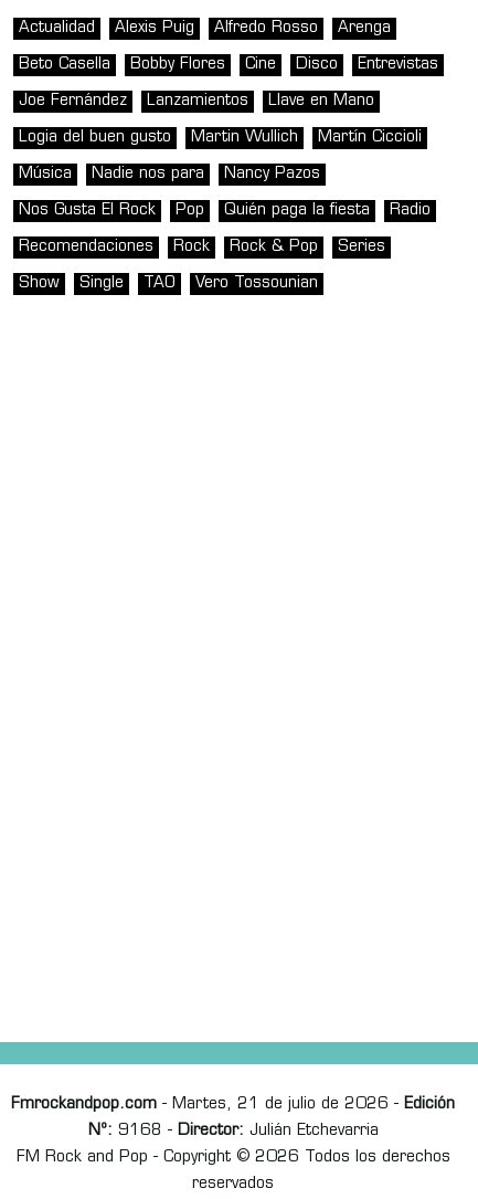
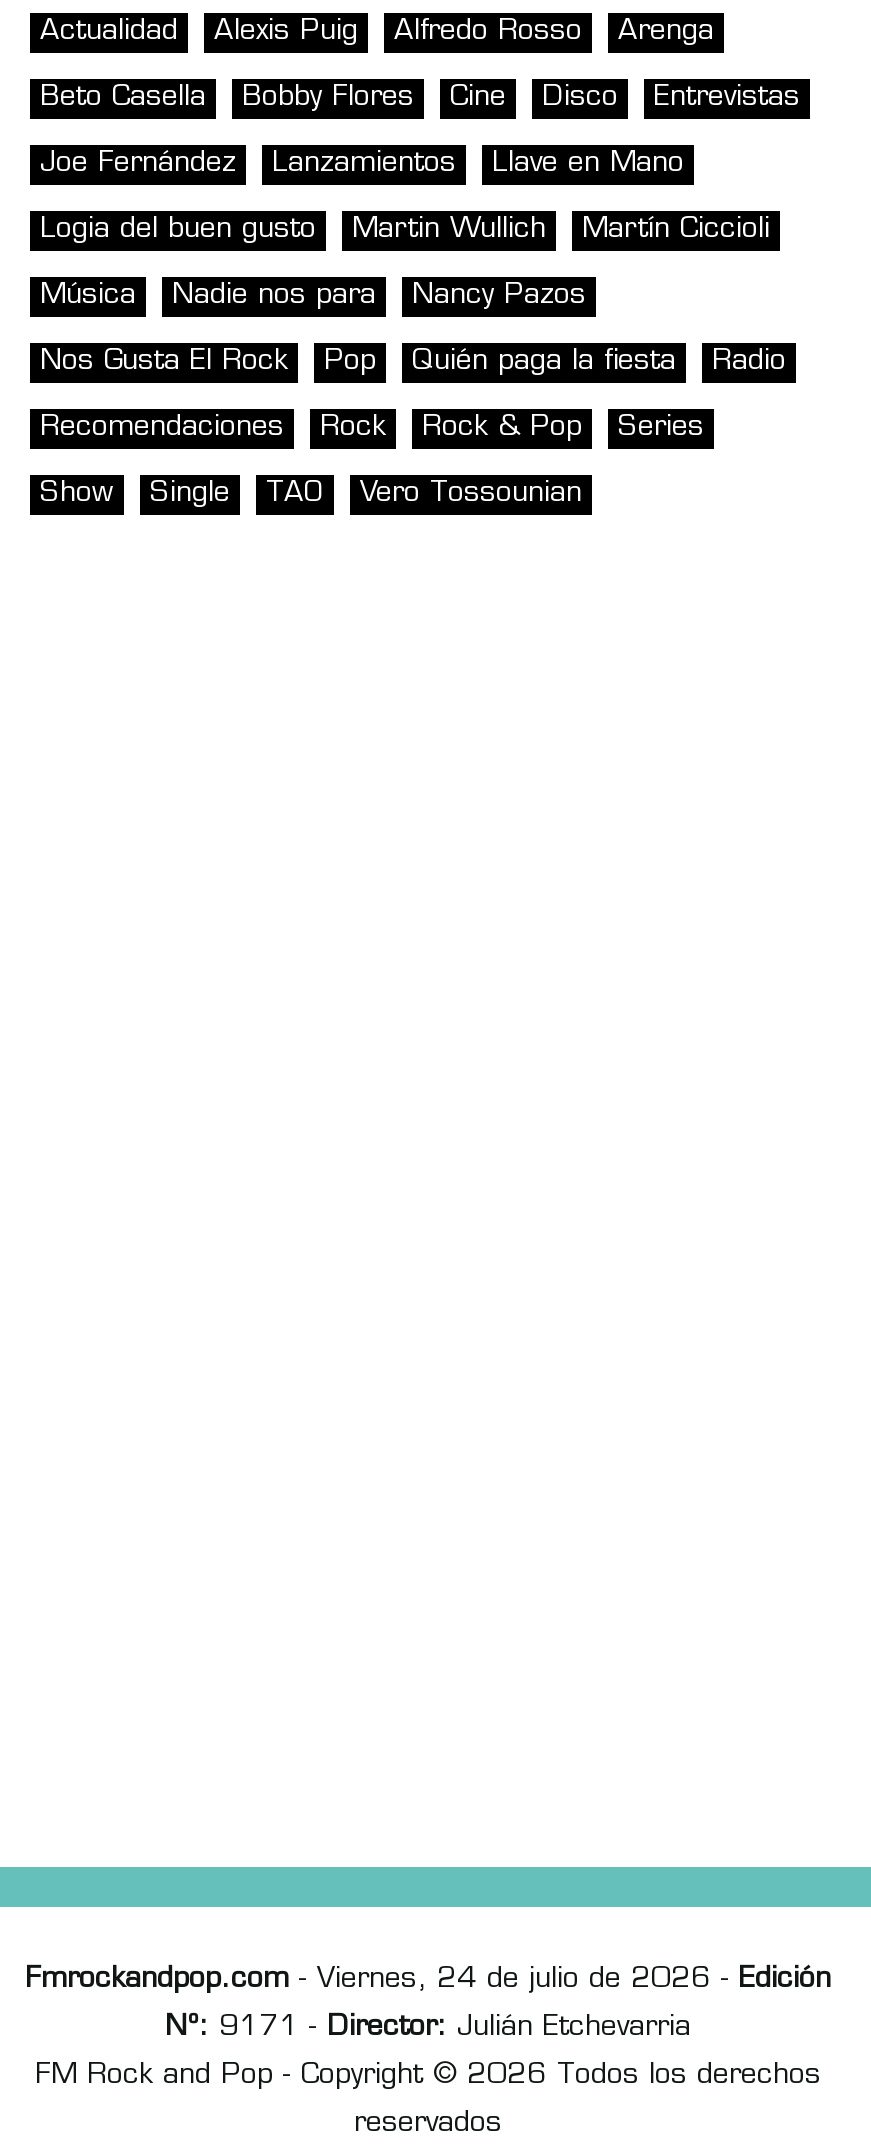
- Fmrockandpop.com - Martes, 21 de julio de 2026 - Edición
+ Fmrockandpop.com - Viernes, 24 de julio de 2026 - Edición

- Nº: 9168 - Director: Julián Etchevarria
+ Nº: 9171 - Director: Julián Etchevarria
